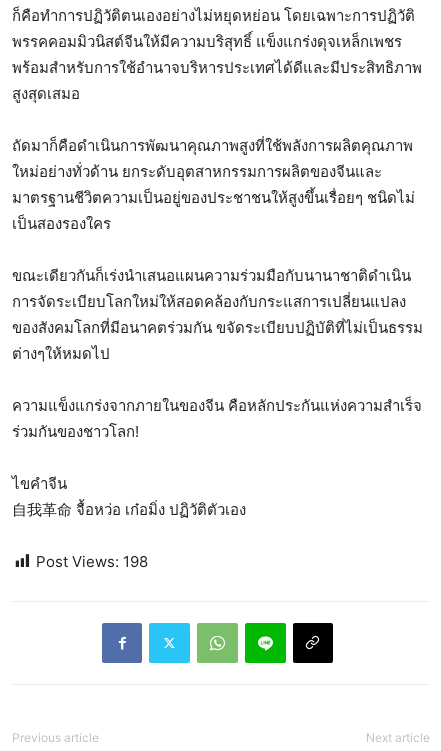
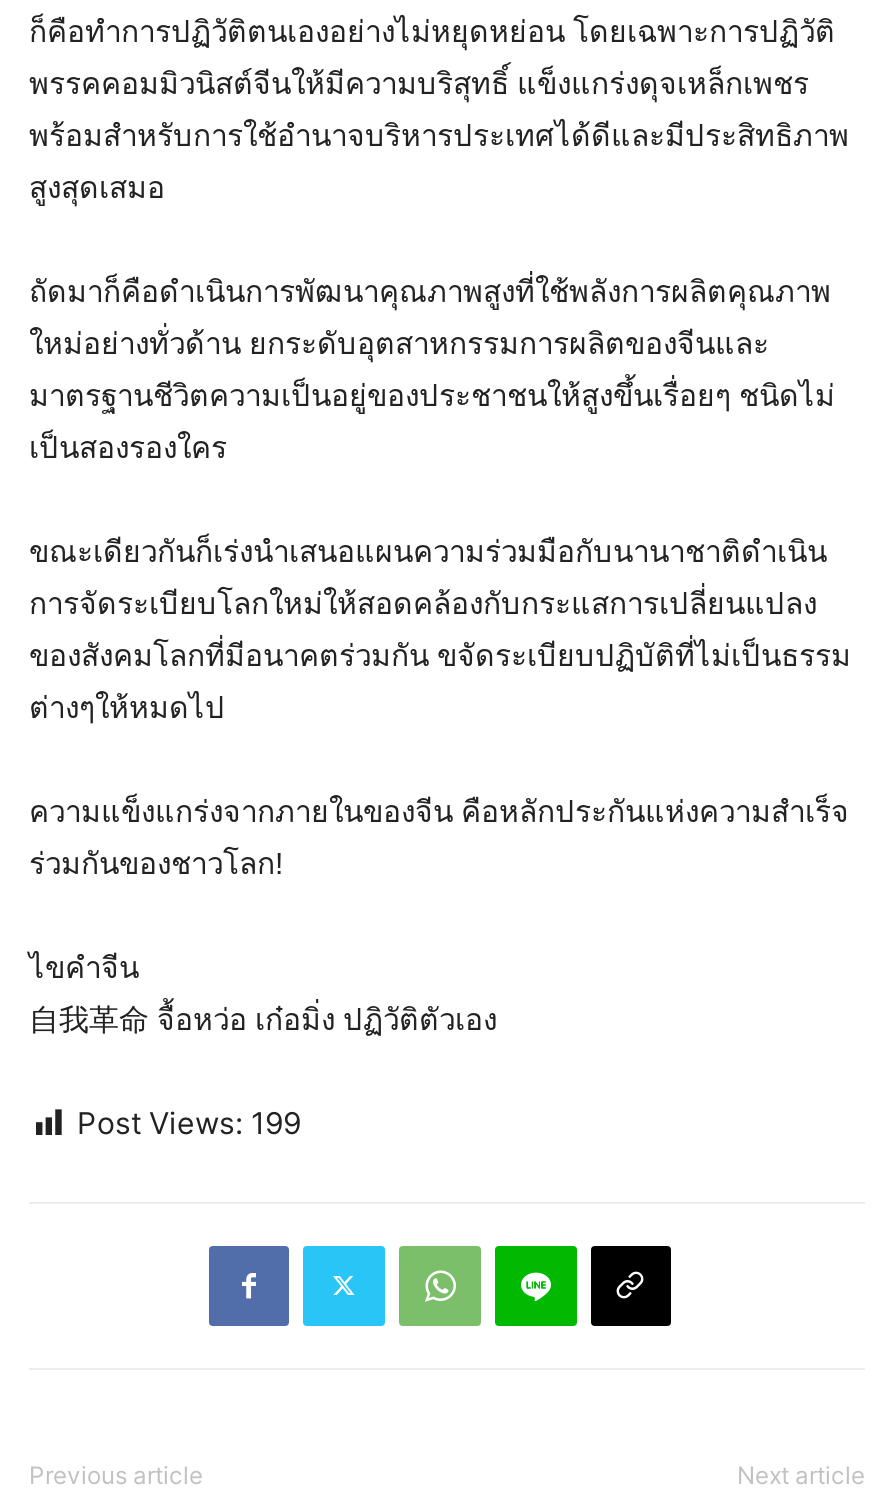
- Post Views: 198
+ Post Views: 199
